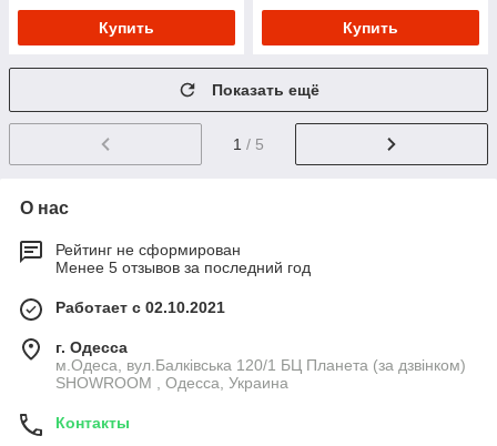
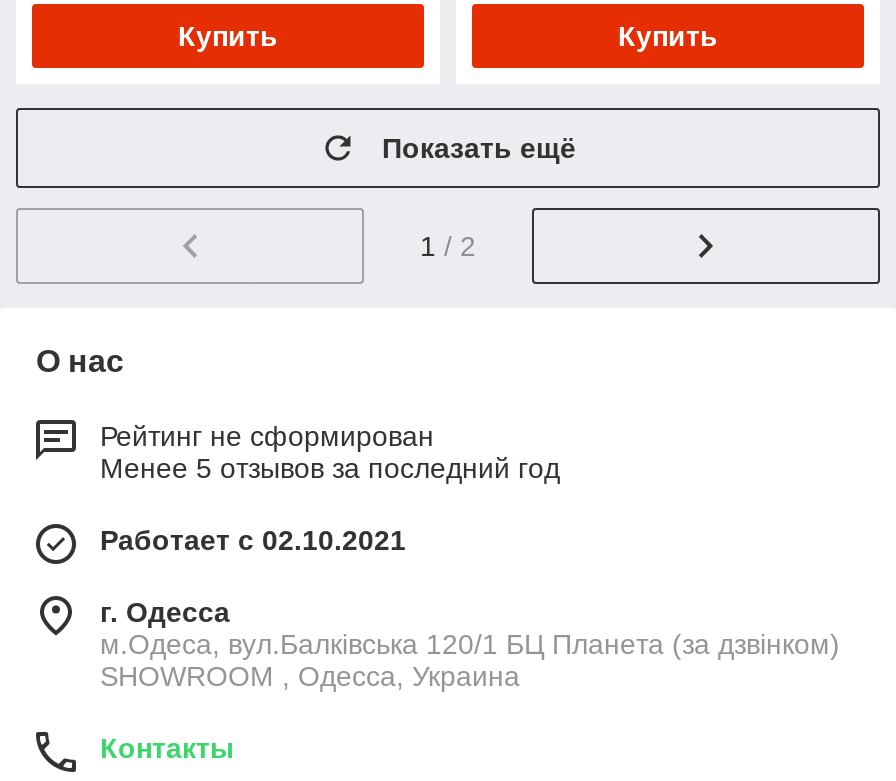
- 1 / 5
+ 1 / 2
